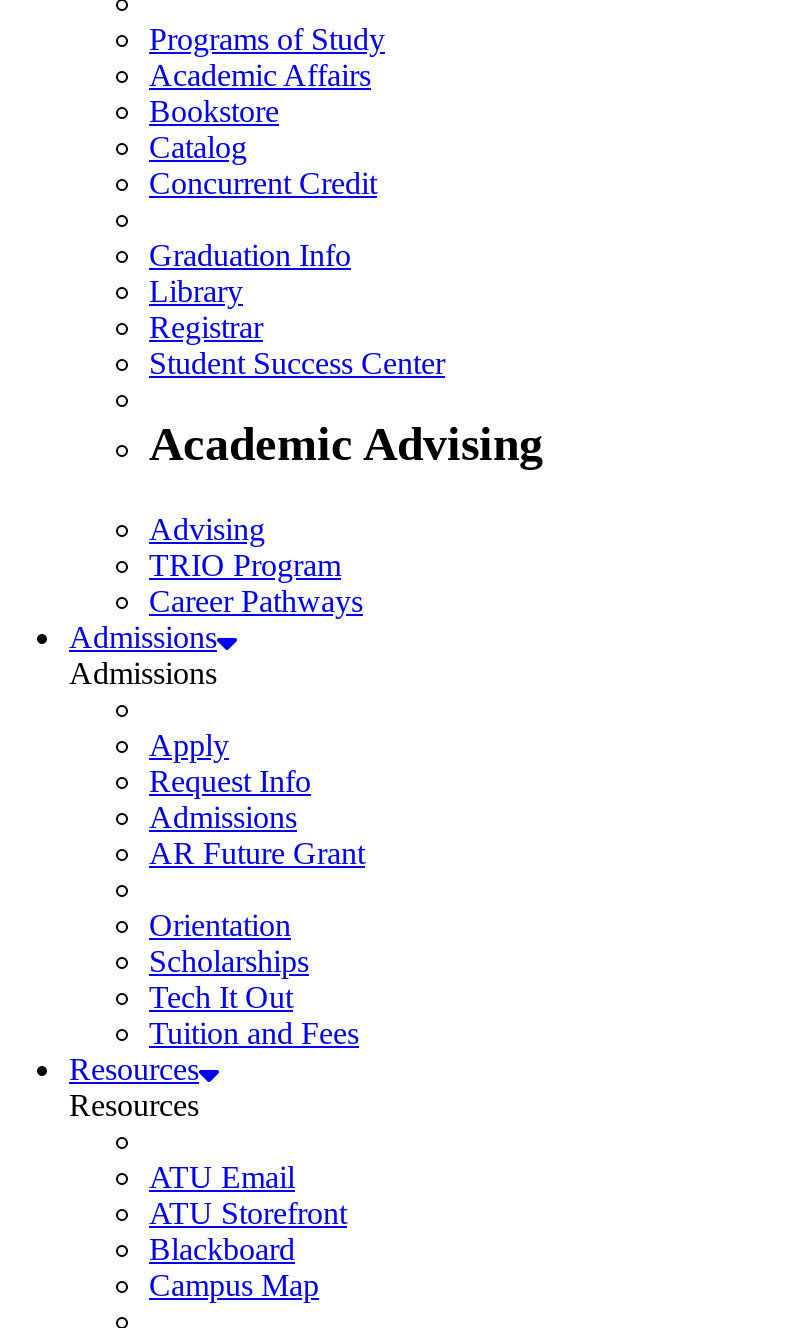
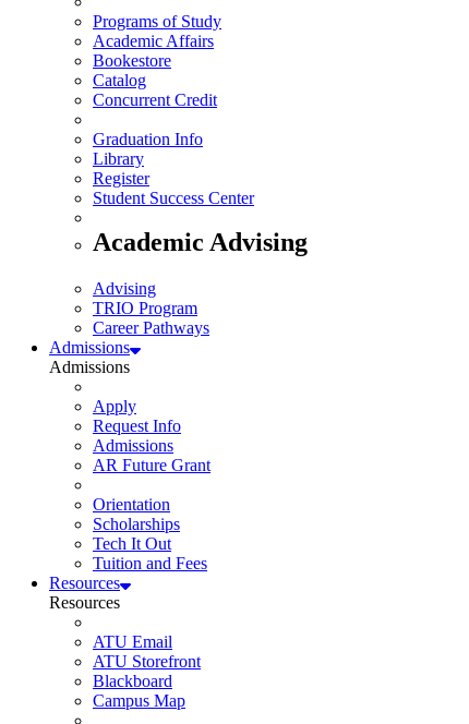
- Bookstore
+ Bookestore

- Registrar
+ Register
